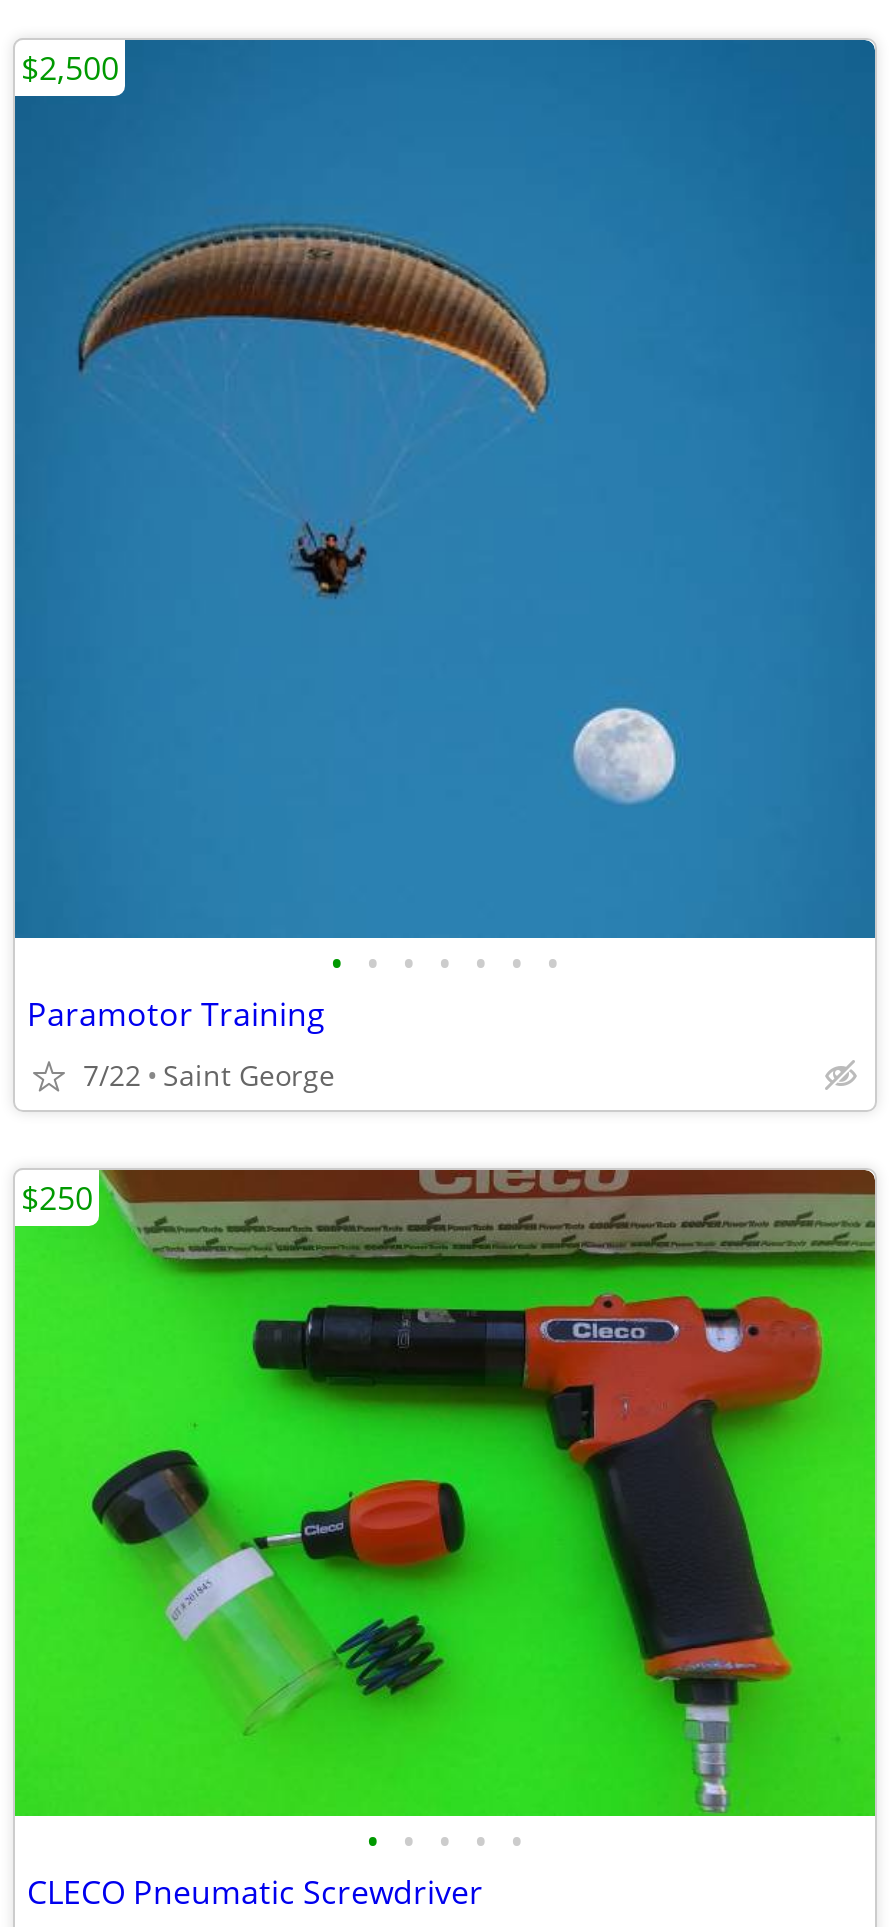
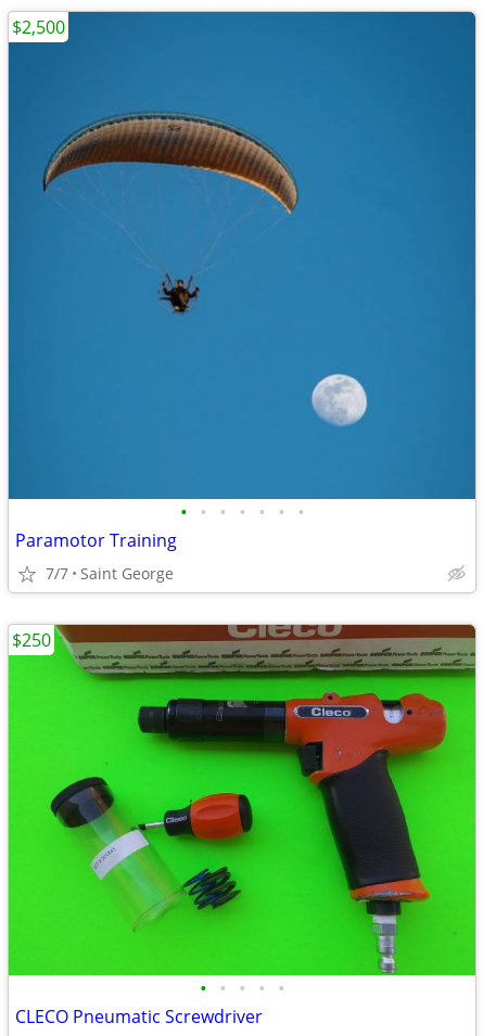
- 7/22 Saint George
+ 7/7 Saint George
